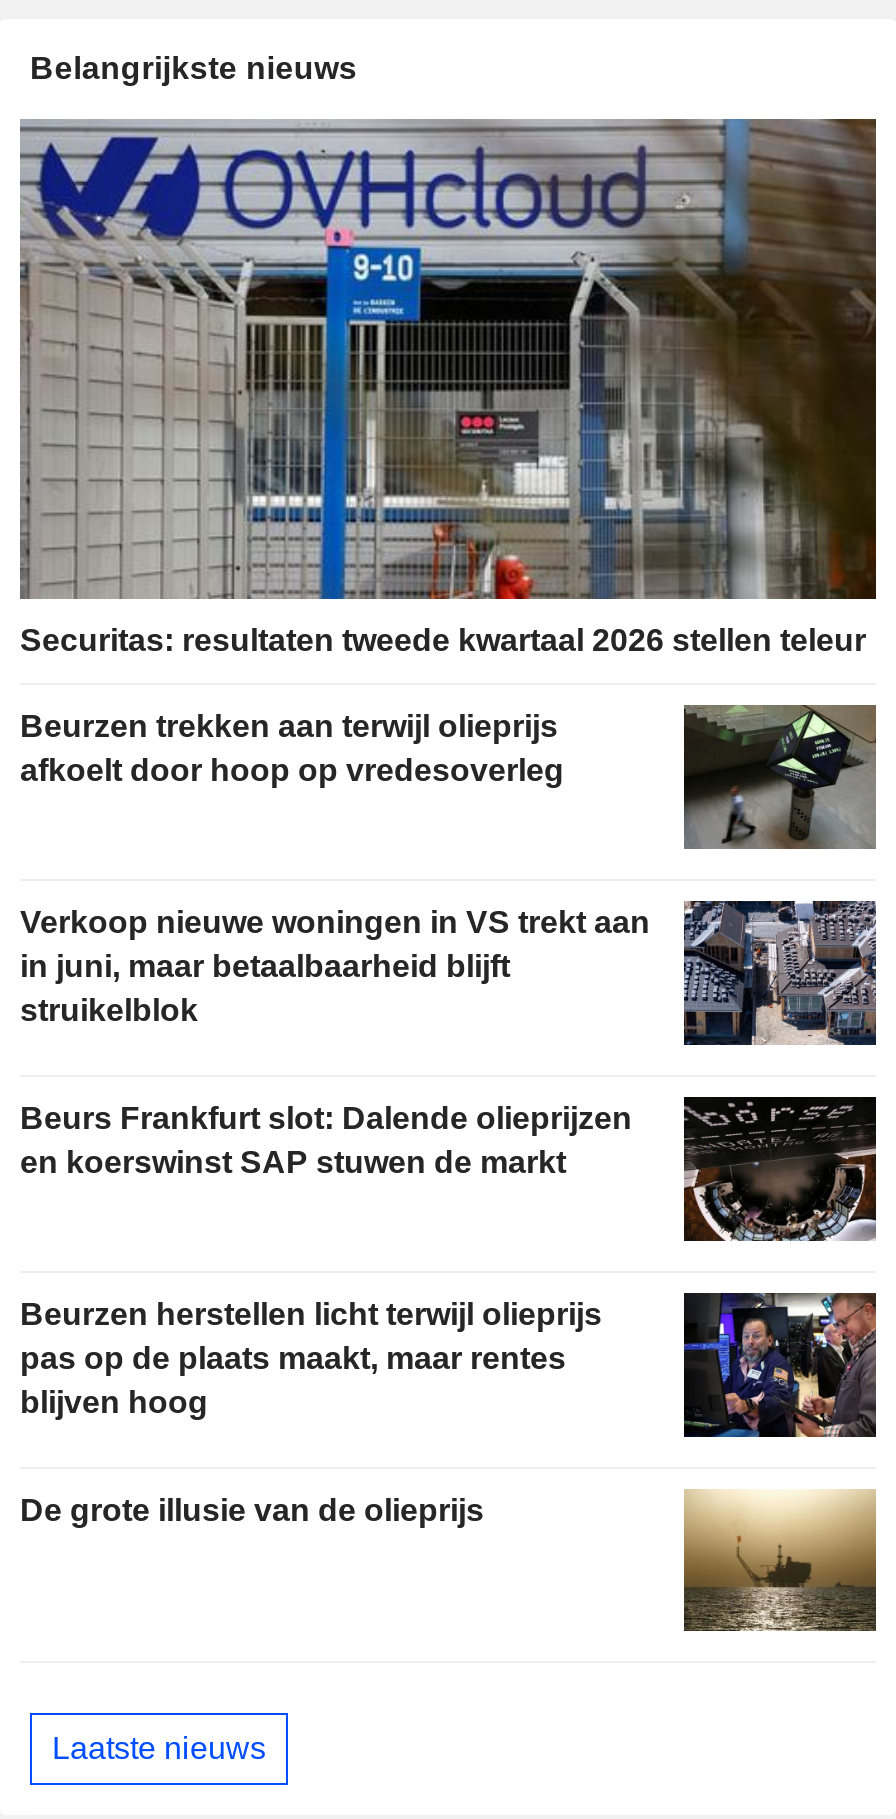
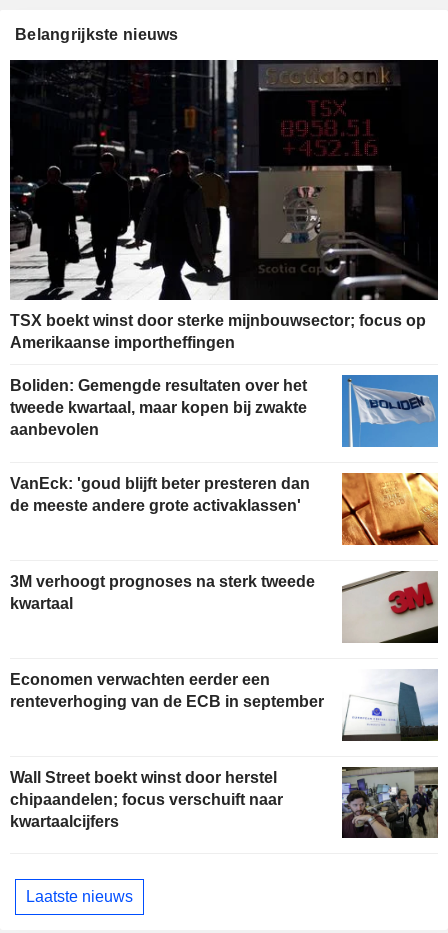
- [image]
- Securitas: resultaten tweede kwartaal 2026 stellen teleur
+ [image]
+ TSX boekt winst door sterke mijnbouwsector; focus op
+ Amerikaanse importheffingen

- Beurzen trekken aan terwijl olieprijs
- afkoelt door hoop op vredesoverleg
+ Boliden: Gemengde resultaten over het
+ tweede kwartaal, maar kopen bij zwakte
+ aanbevolen

- [image]
+ [image]

- [image]
- Verkoop nieuwe woningen in VS trekt aan
- in juni, maar betaalbaarheid blijft
- struikelblok
+ [image]
+ VanEck: 'goud blijft beter presteren dan
+ de meeste andere grote activaklassen'

- [image]
- Beurs Frankfurt slot: Dalende olieprijzen
- en koerswinst SAP stuwen de markt
+ [image]
+ 3M verhoogt prognoses na sterk tweede
+ kwartaal

- [image]
- Beurzen herstellen licht terwijl olieprijs
- pas op de plaats maakt, maar rentes
- blijven hoog
+ [image]
+ Economen verwachten eerder een
+ renteverhoging van de ECB in september

- De grote illusie van de olieprijs
+ Wall Street boekt winst door herstel
+ chipaandelen; focus verschuift naar
+ kwartaalcijfers

- [image]
+ [image]
